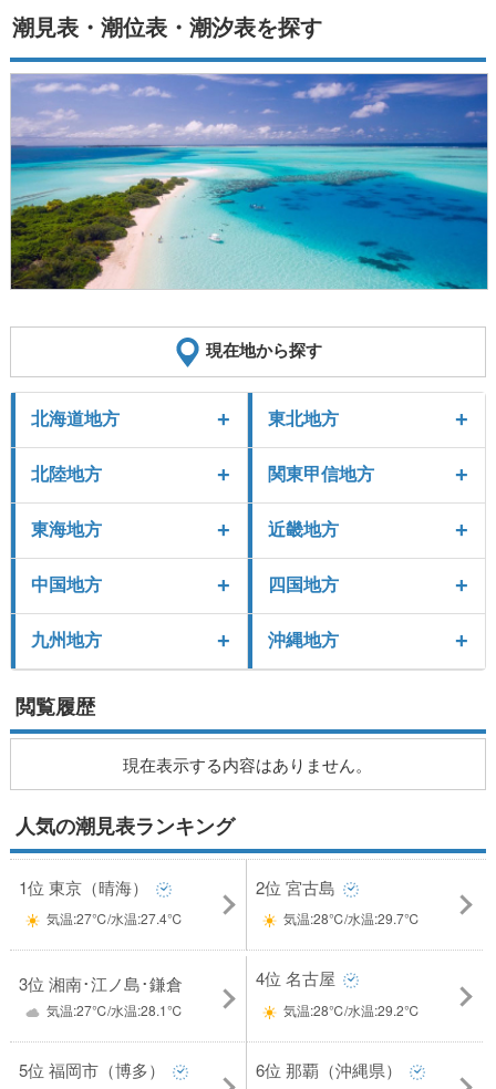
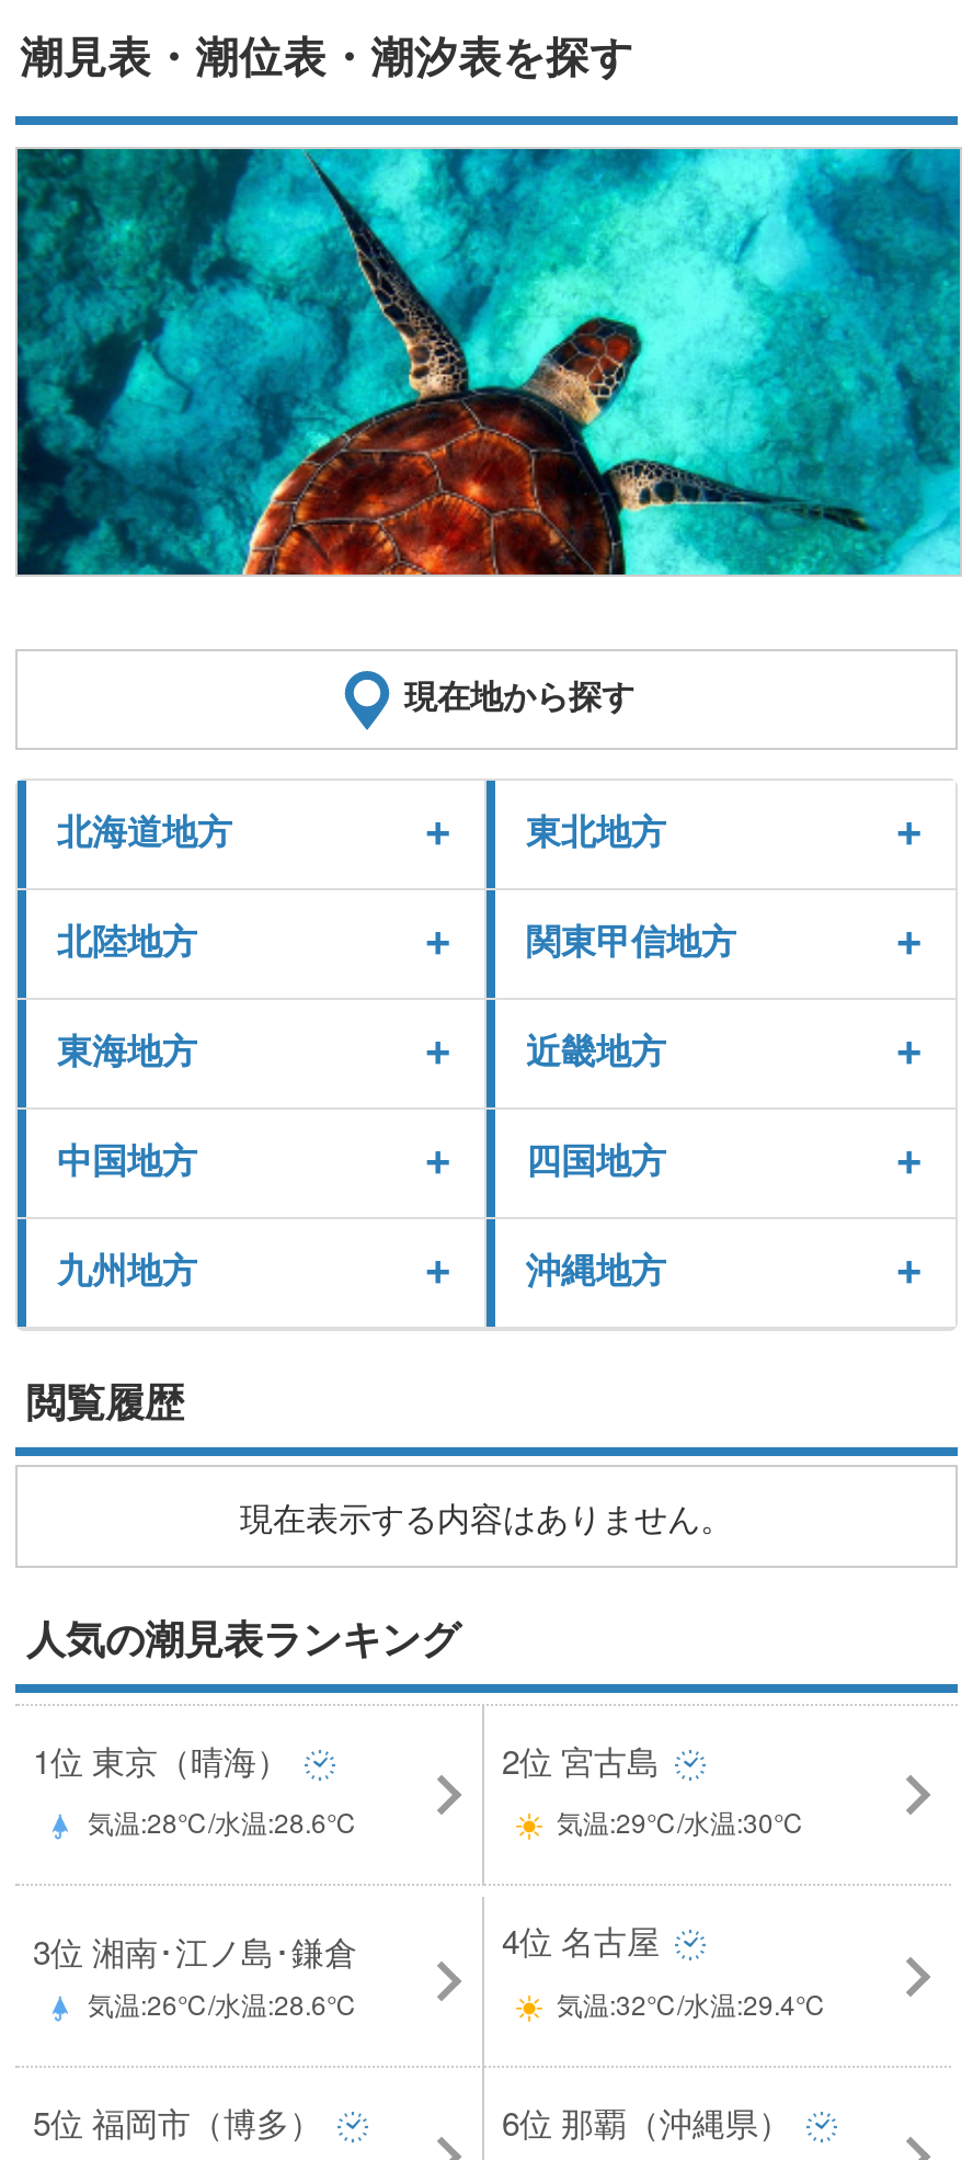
- [image]
+ [image]

- 気温:27℃/水温:27.4℃
+ 気温:28℃/水温:28.6℃

- 気温:28℃/水温:29.7℃
+ 気温:29℃/水温:30℃

- 気温:27℃/水温:28.1℃
+ 気温:26℃/水温:28.6℃

- 気温:28℃/水温:29.2℃
+ 気温:32℃/水温:29.4℃
